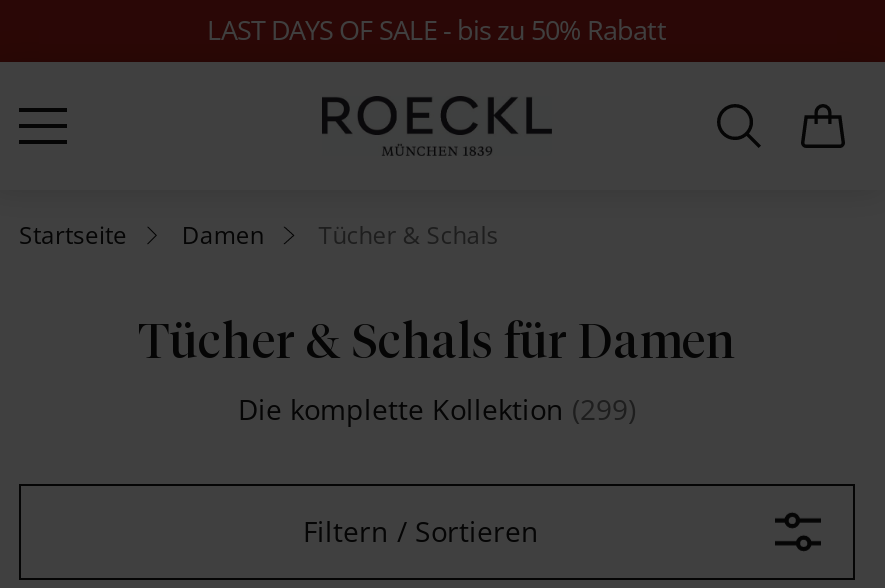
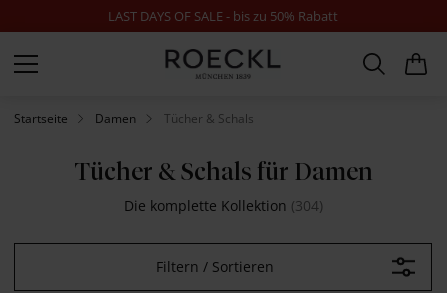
- Die komplette Kollektion (299)
+ Die komplette Kollektion (304)
